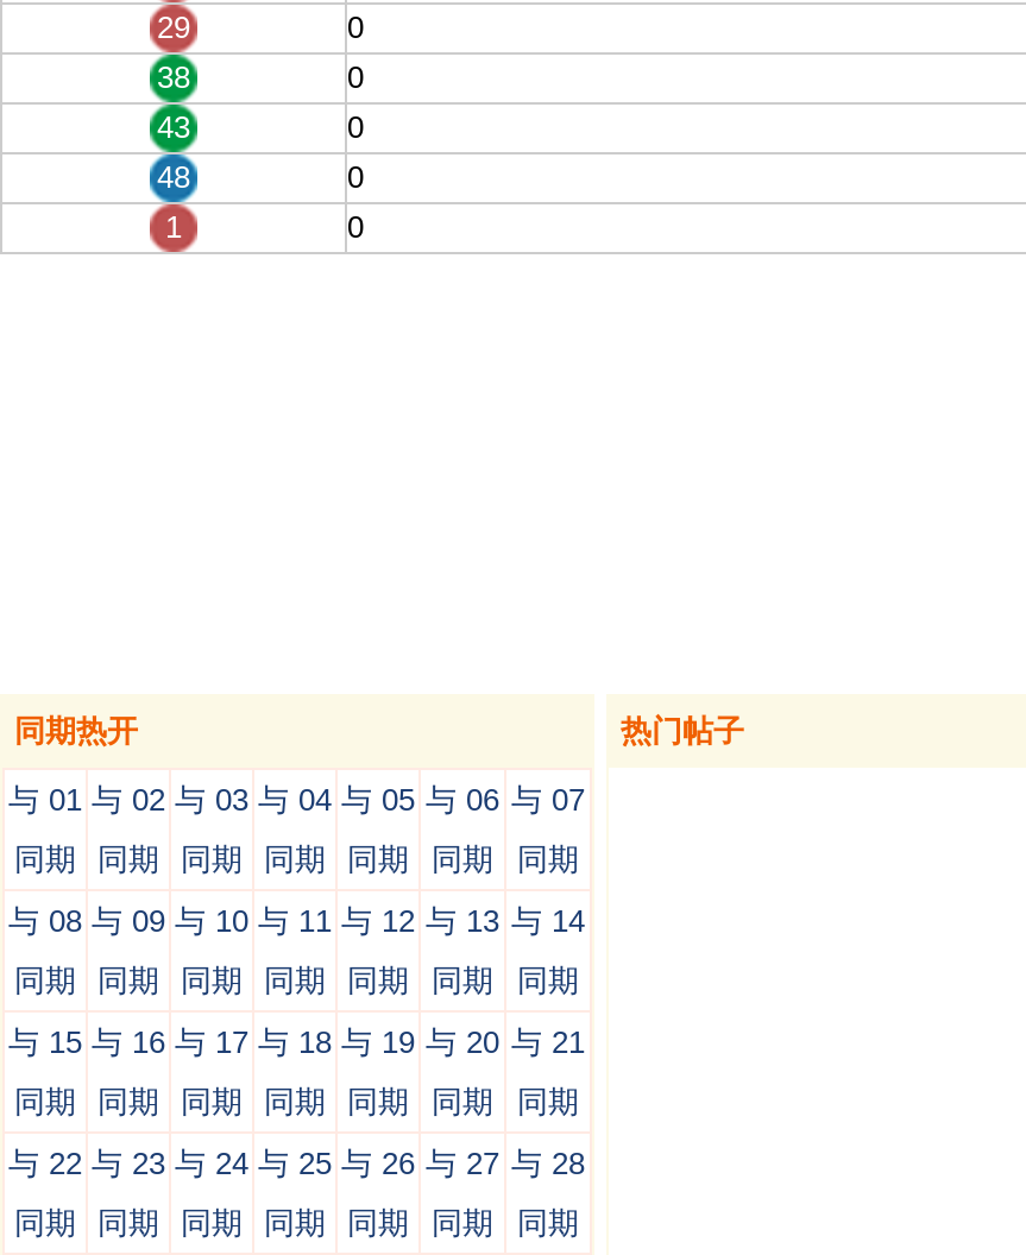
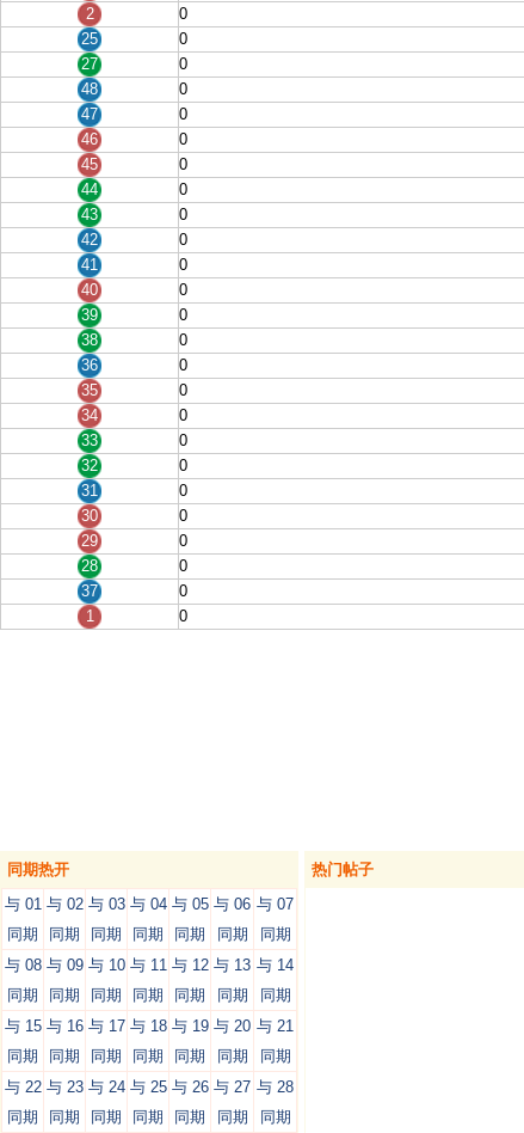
- 29
+ 2

- 38
+ 25
+ 0
+ 27
+ 0
+ 48
+ 0
+ 47
+ 0
+ 46
+ 0
+ 45
+ 0
+ 44

- 48
+ 42
+ 0
+ 41
+ 0
+ 40
+ 0
+ 39
+ 0
+ 38
+ 0
+ 36
+ 0
+ 35
+ 0
+ 34
+ 0
+ 33
+ 0
+ 32
+ 0
+ 31
+ 0
+ 30
+ 0
+ 29
+ 0
+ 28
+ 0
+ 37
